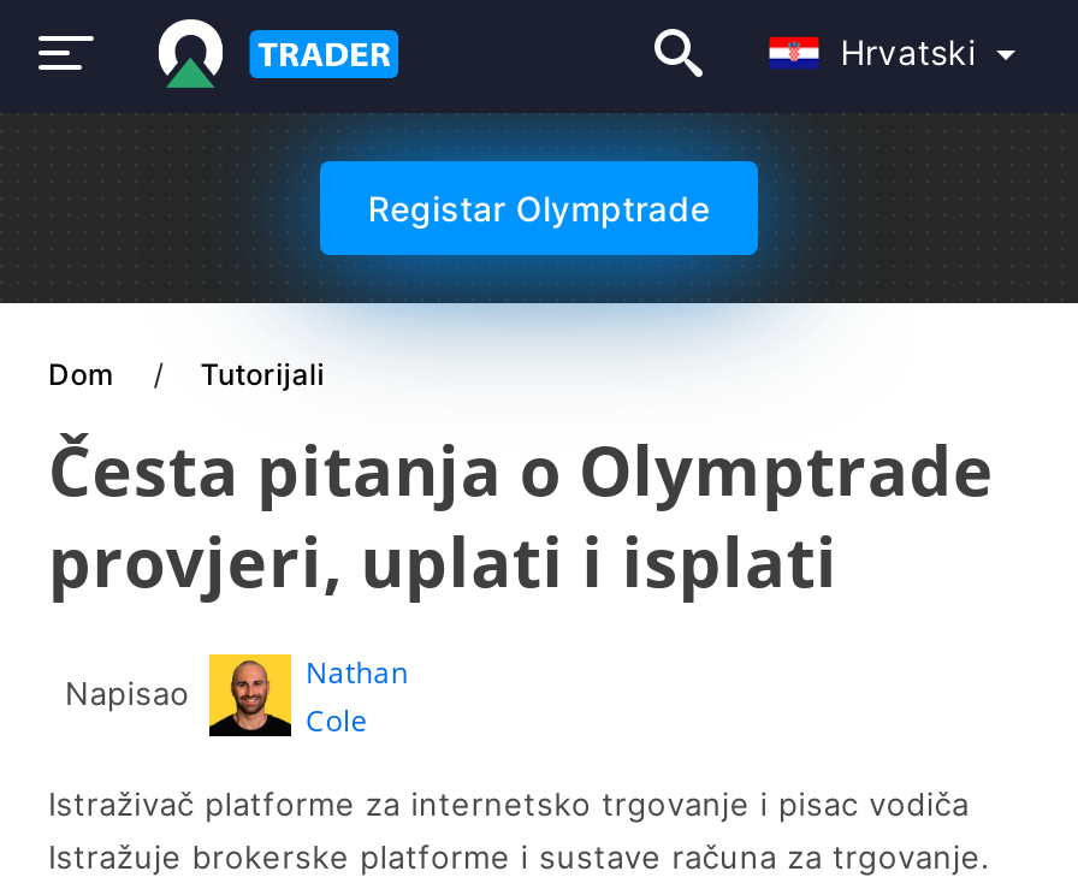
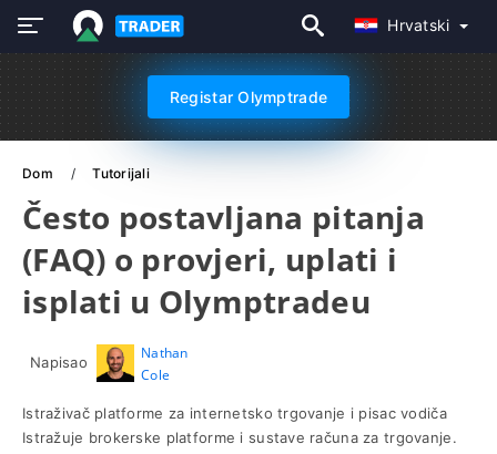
- Česta pitanja o Olymptrade
- provjeri, uplati i isplati
+ Često postavljana pitanja
+ (FAQ) o provjeri, uplati i
+ isplati u Olymptradeu
